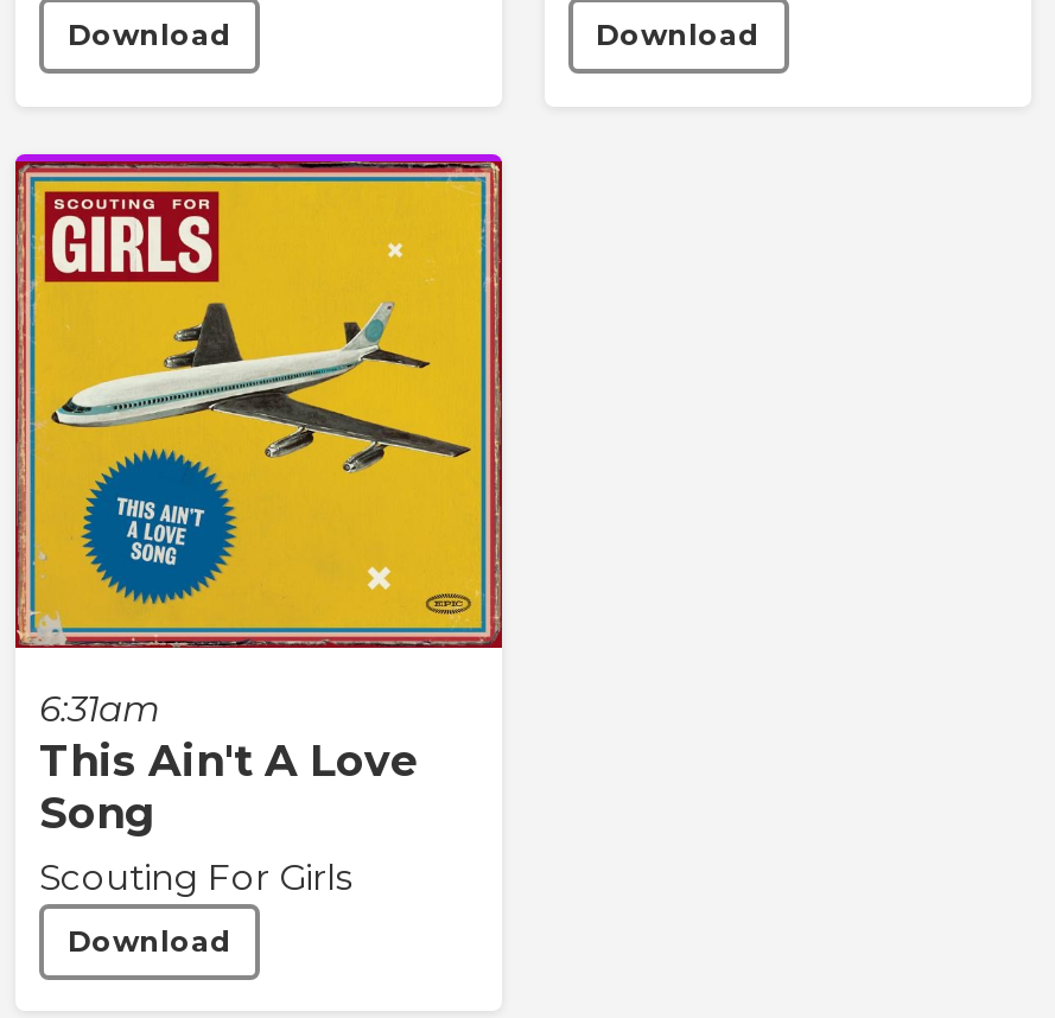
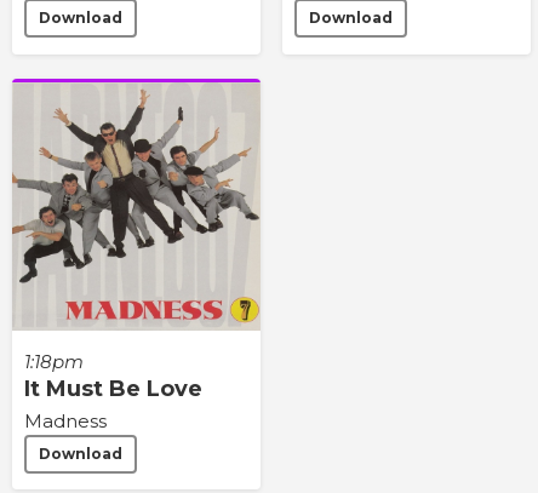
- [image]
- 6:31am
- This Ain't A Love
- Song
- Scouting For Girls
+ [image]
+ 1:18pm
+ It Must Be Love
+ Madness
